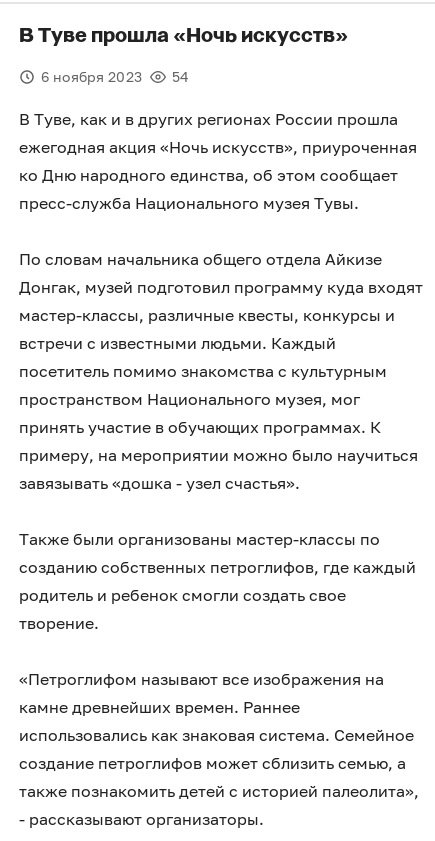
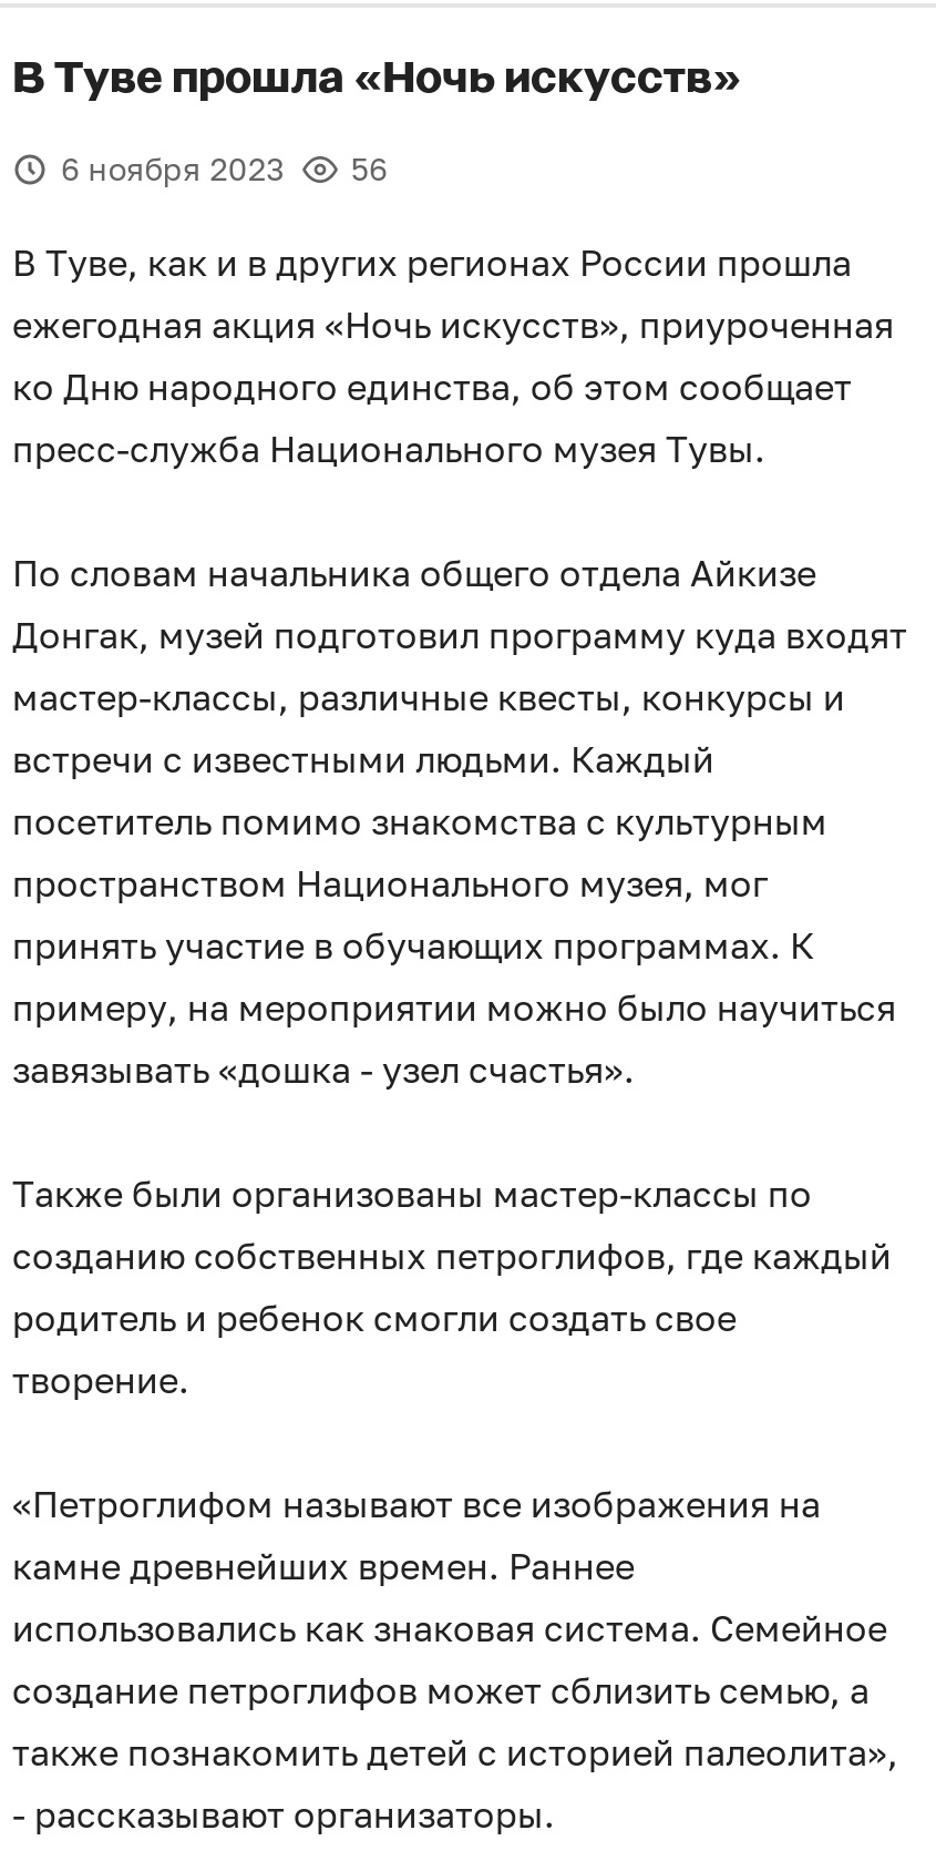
- 6 ноября 2023 54
+ 6 ноября 2023 56
